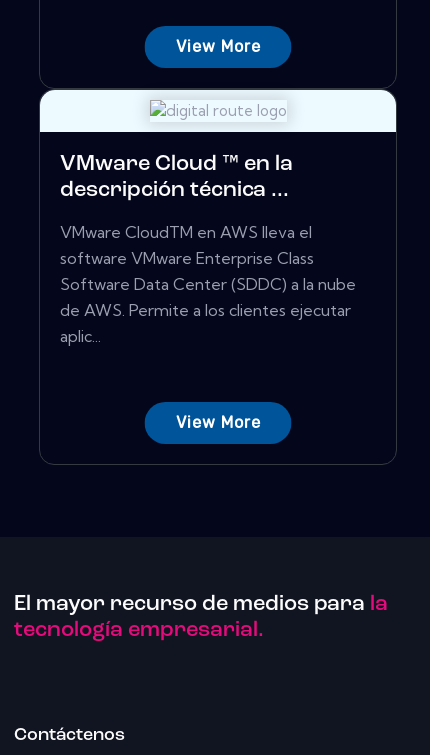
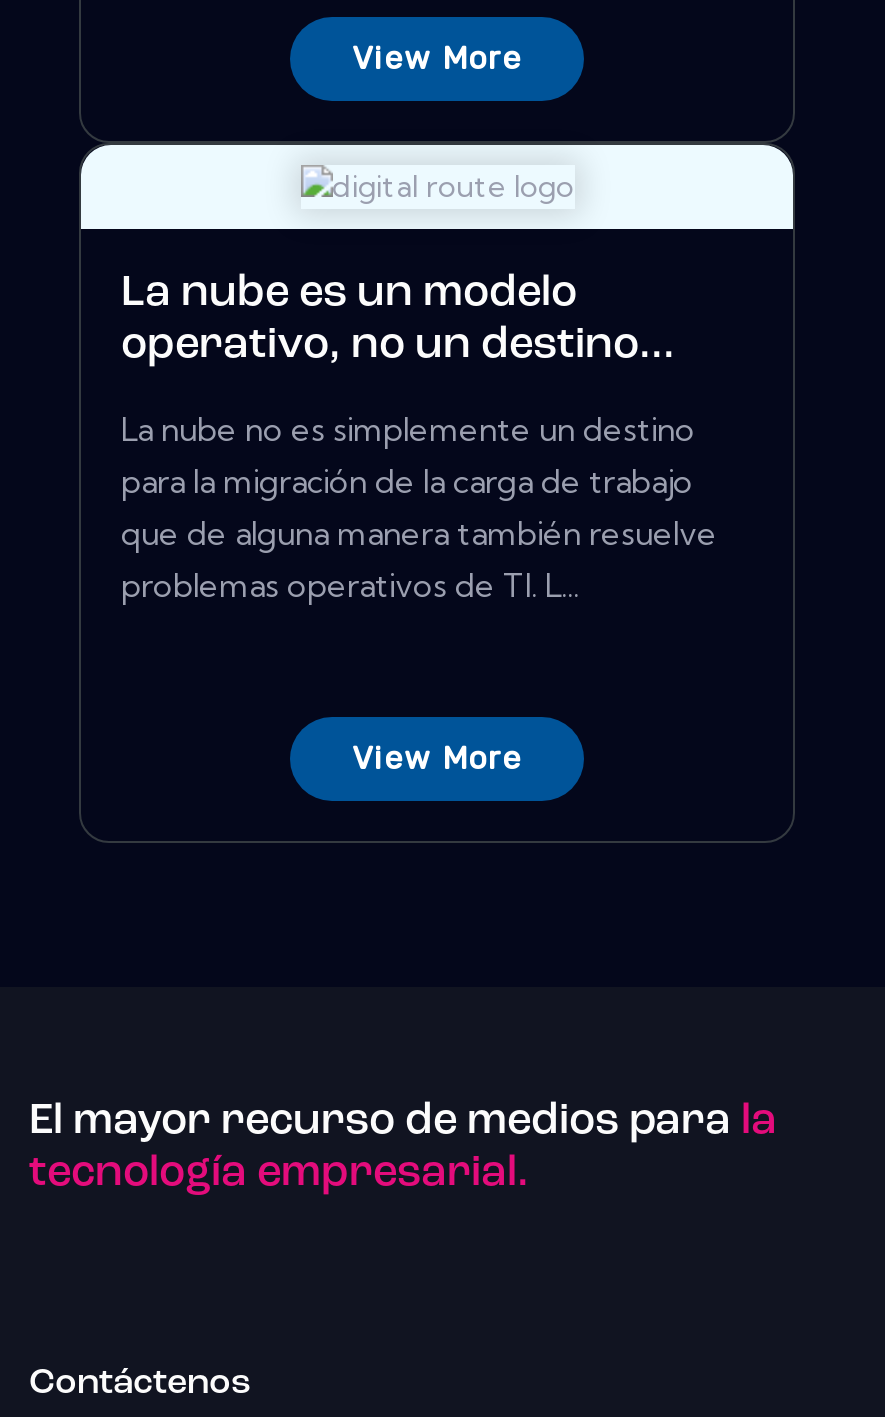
- VMware Cloud ™ en la
- descripción técnica ...
+ La nube es un modelo
+ operativo, no un destino...

- VMware CloudTM en AWS lleva el
- software VMware Enterprise Class
- Software Data Center (SDDC) a la nube
- de AWS. Permite a los clientes ejecutar
- aplic...
+ La nube no es simplemente un destino
+ para la migración de la carga de trabajo
+ que de alguna manera también resuelve
+ problemas operativos de TI. L...
